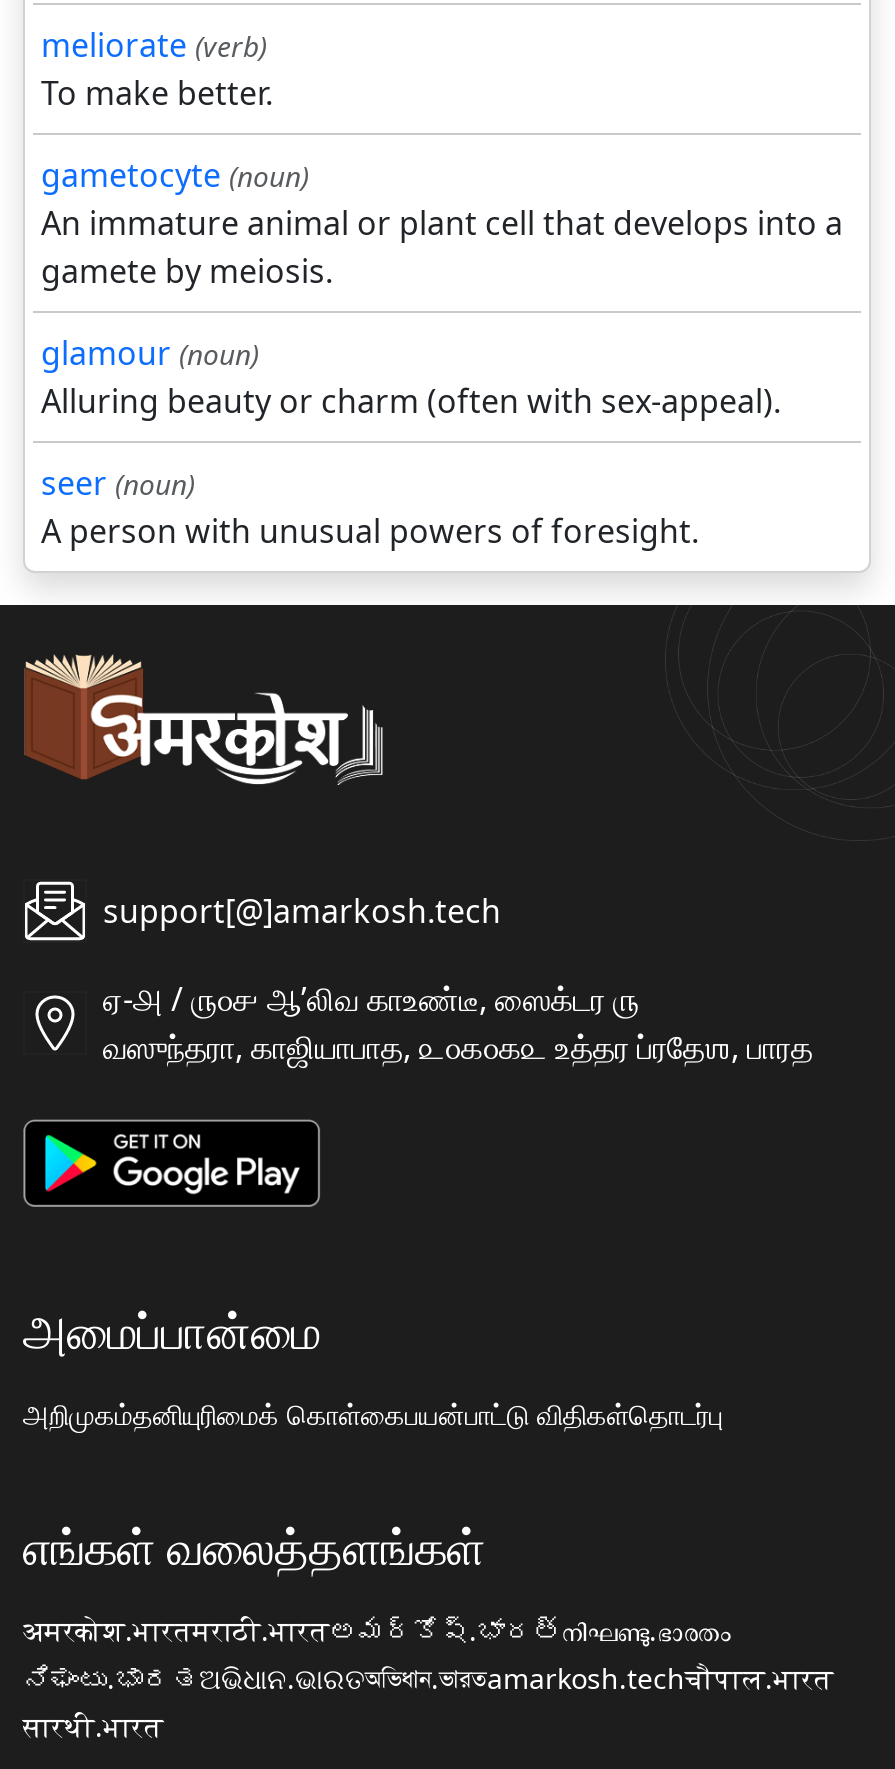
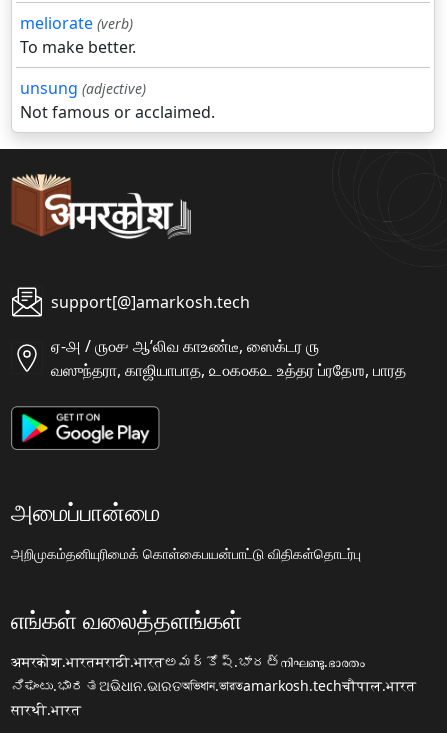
- gametocyte (noun)
- An immature animal or plant cell that develops into a
- gamete by meiosis.
- glamour (noun)
- Alluring beauty or charm (often with sex-appeal).
- seer (noun)
- A person with unusual powers of foresight.
+ unsung (adjective)
+ Not famous or acclaimed.
